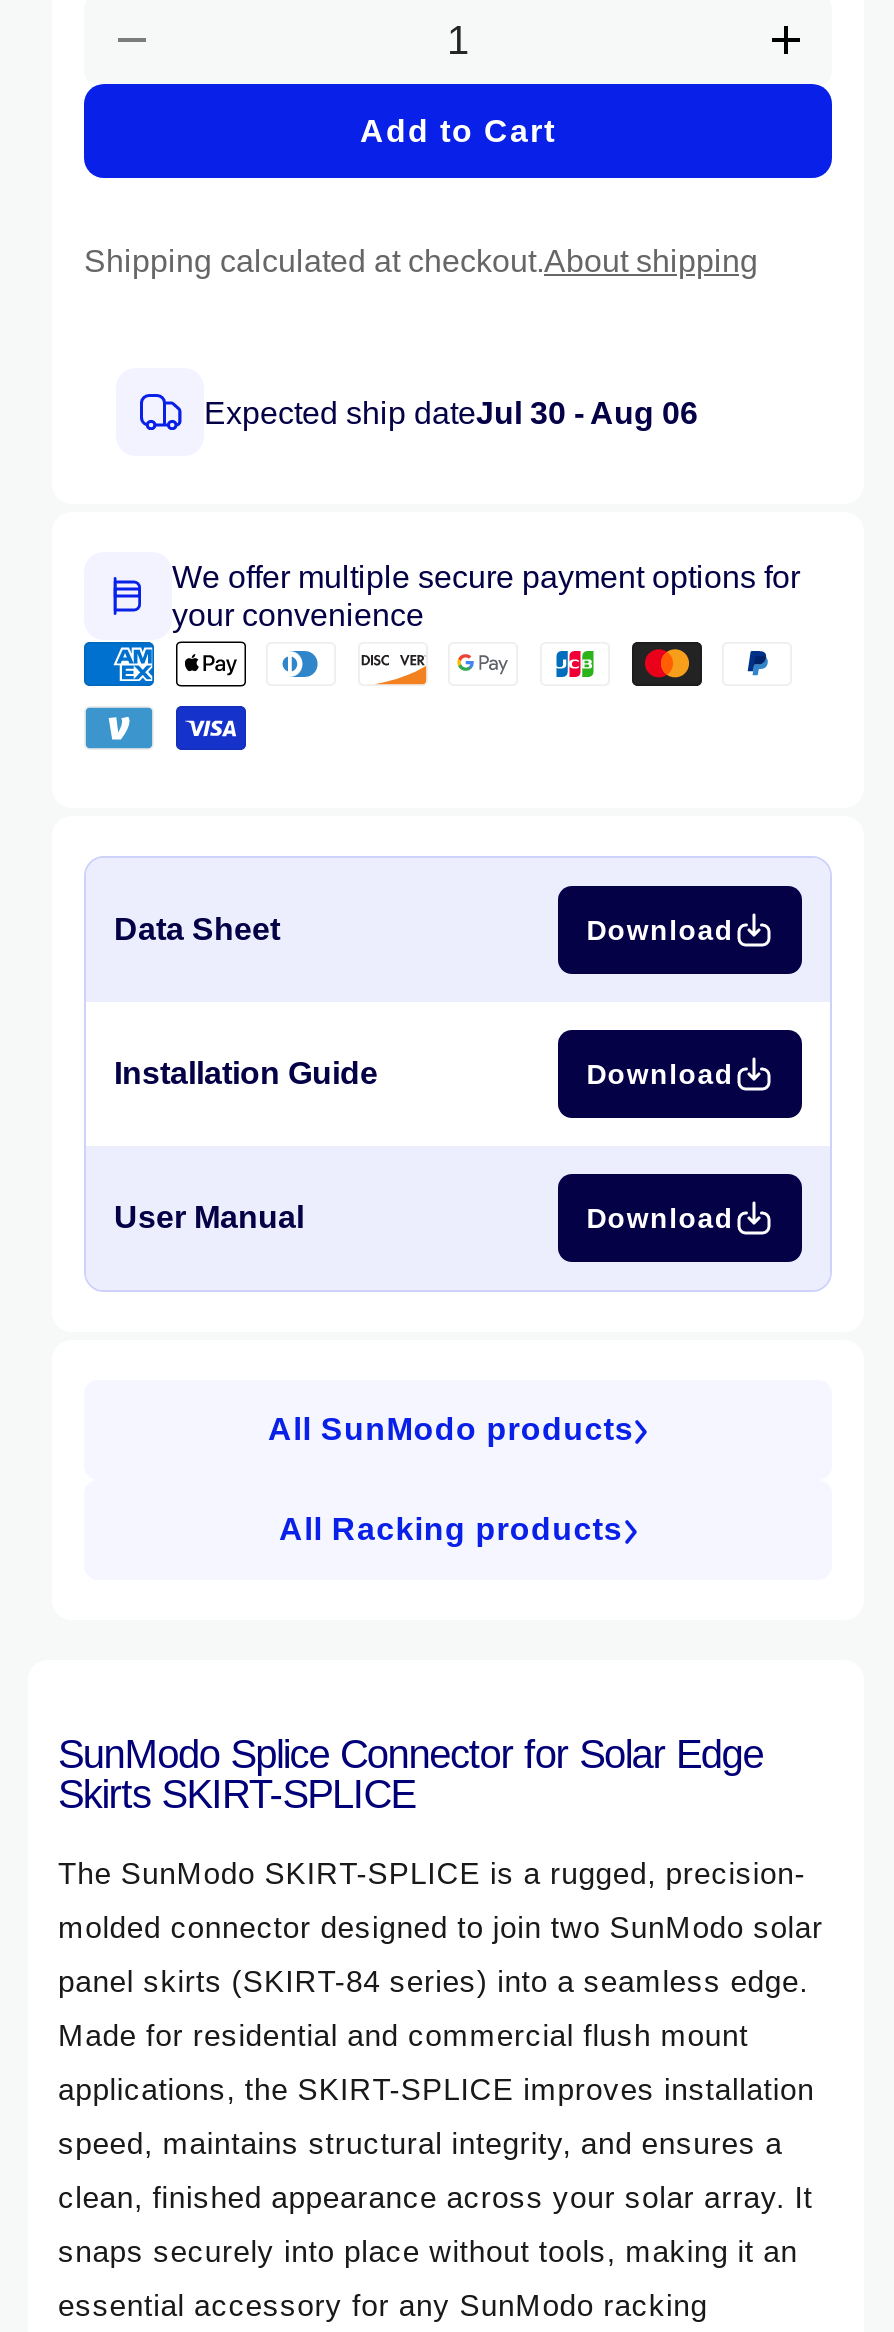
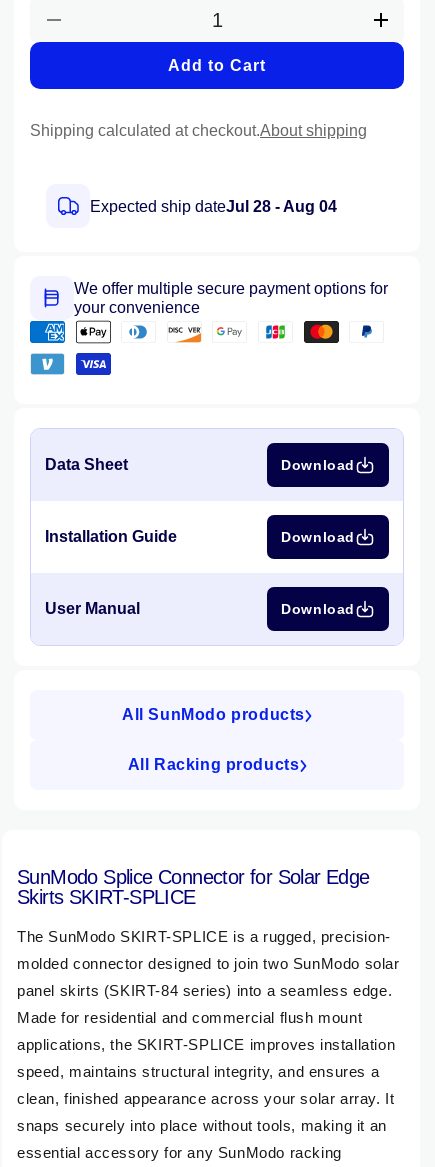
- Expected ship dateJul 30 - Aug 06
+ Expected ship dateJul 28 - Aug 04
